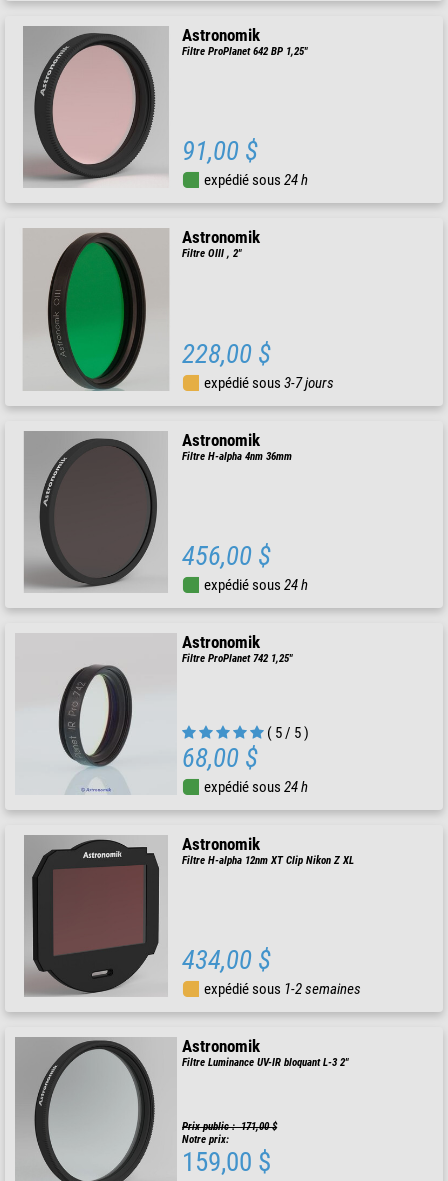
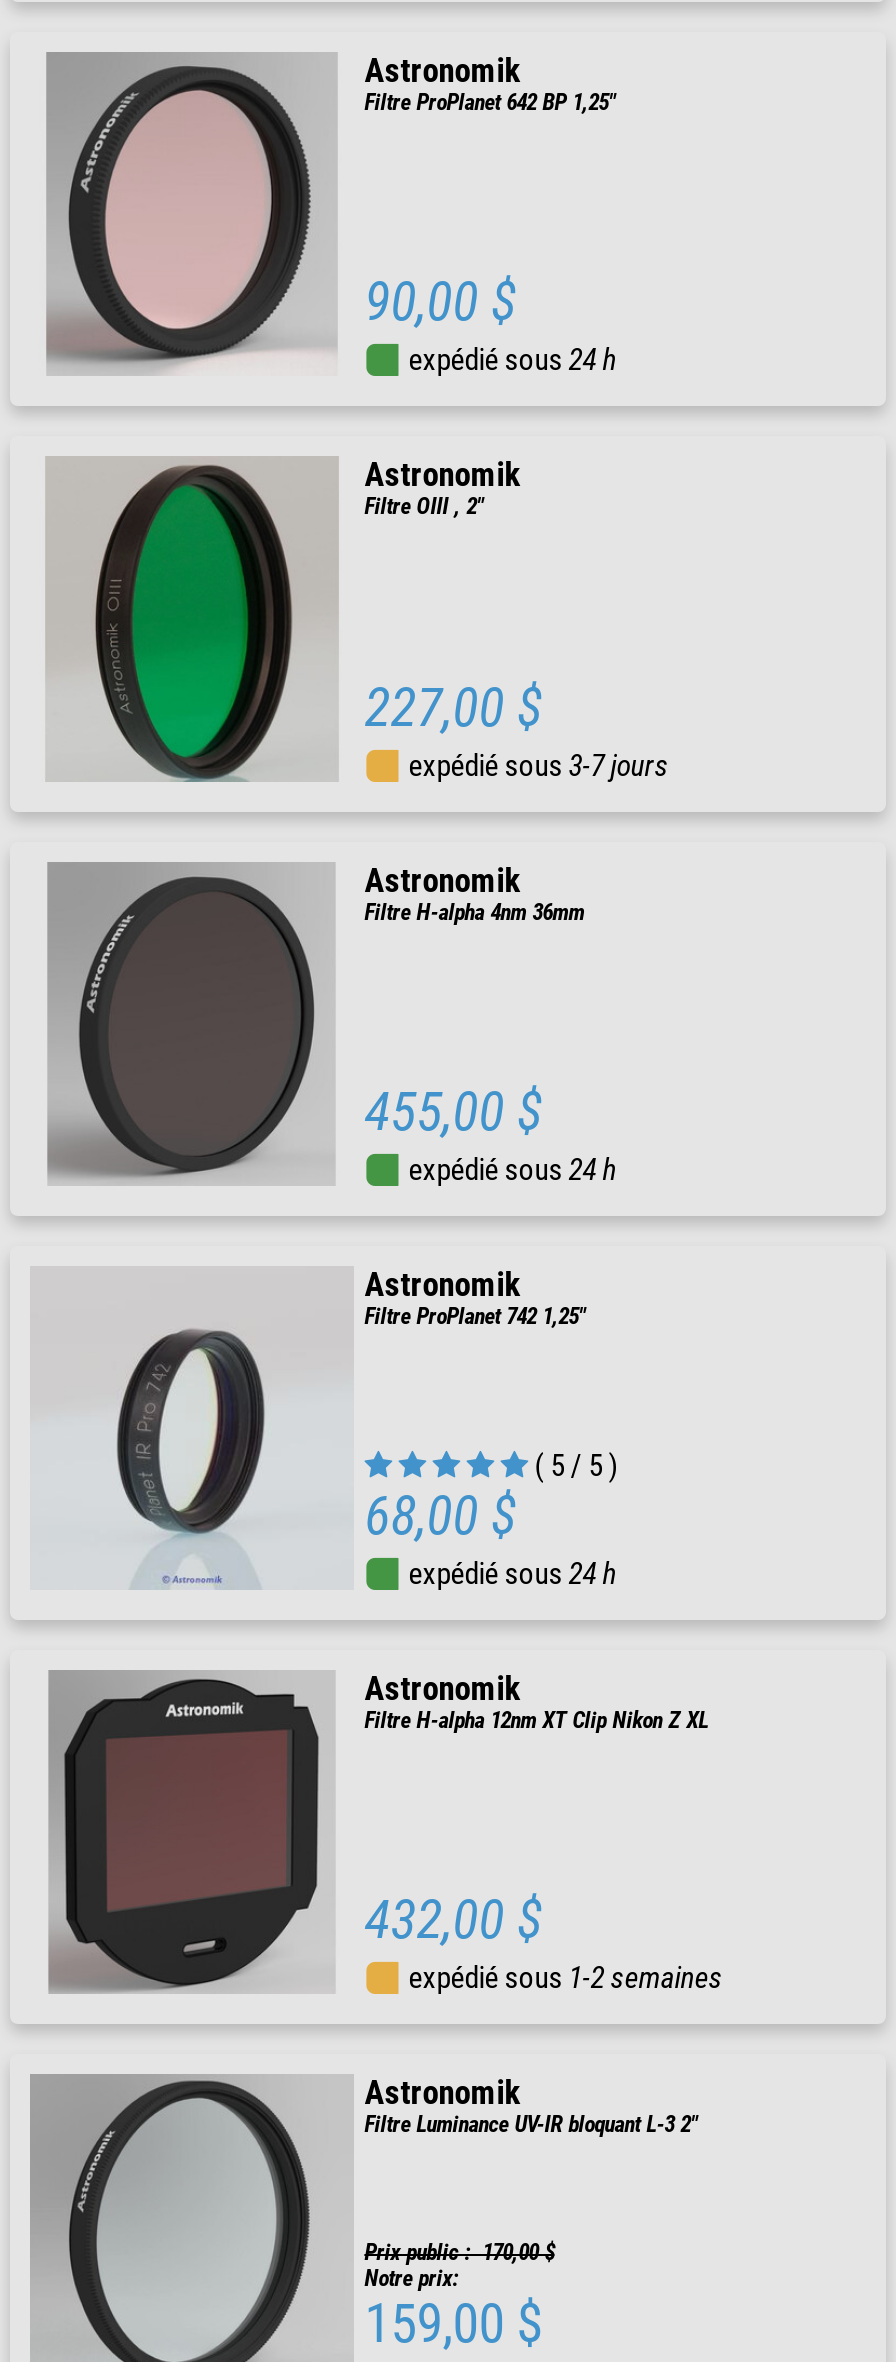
- 91,00 $
+ 90,00 $

- 228,00 $
+ 227,00 $

- 456,00 $
+ 455,00 $

- 434,00 $
+ 432,00 $

- Prix public : 171,00 $
+ Prix public : 170,00 $
